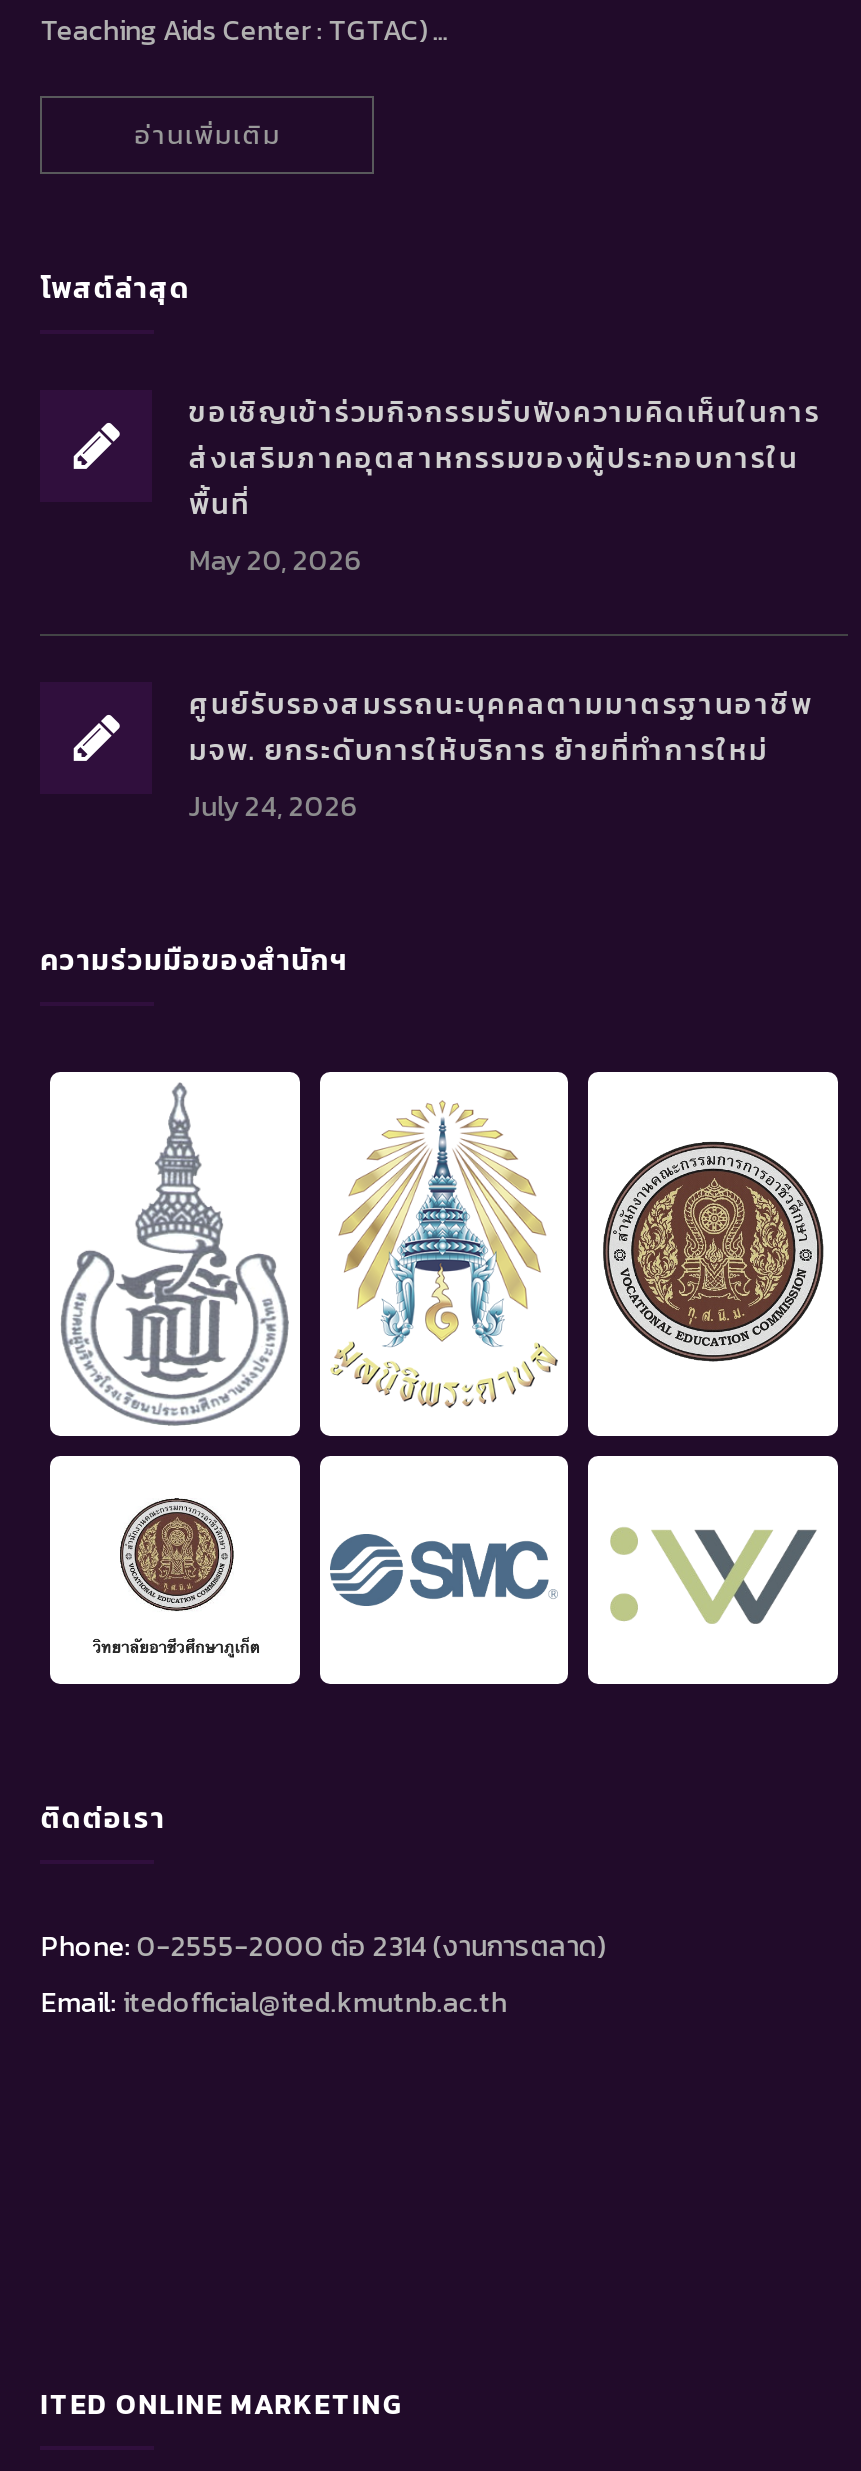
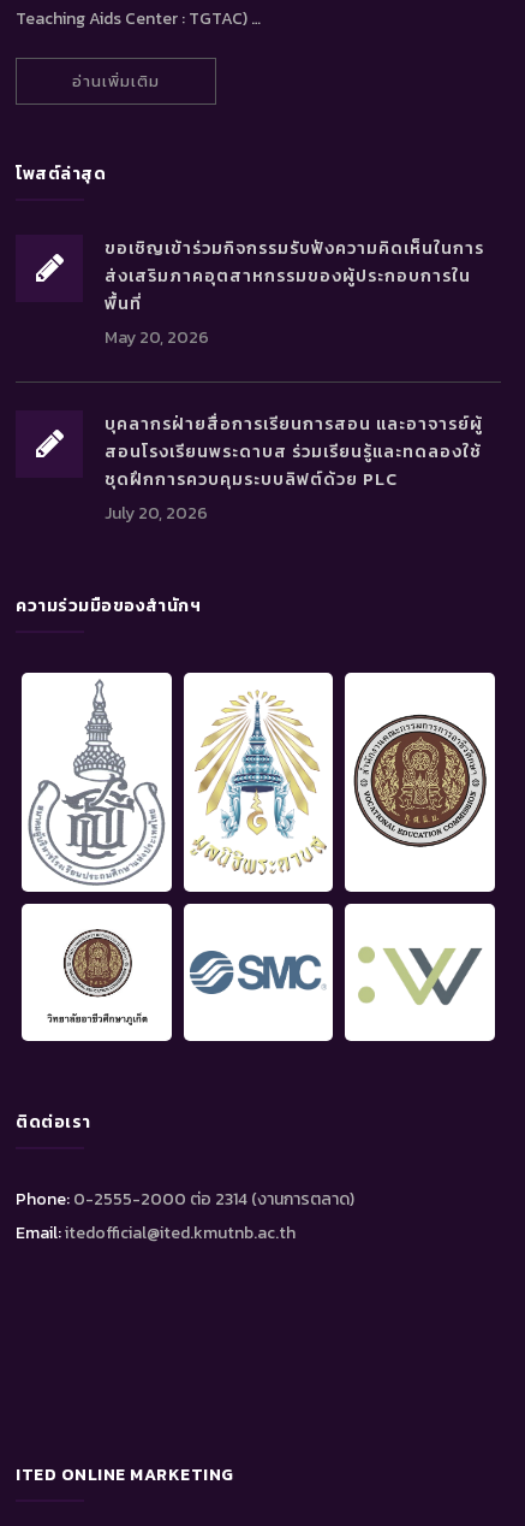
- ศูนย์รับรองสมรรถนะบุคคลตามมาตรฐานอาชีพ
- มจพ. ยกระดับการให้บริการ ย้ายที่ทำการใหม่
- July 24, 2026
+ บุคลากรฝ่ายสื่อการเรียนการสอน และอาจารย์ผู้
+ สอนโรงเรียนพระดาบส ร่วมเรียนรู้และทดลองใช้
+ ชุดฝึกการควบคุมระบบลิฟต์ด้วย PLC
+ July 20, 2026
